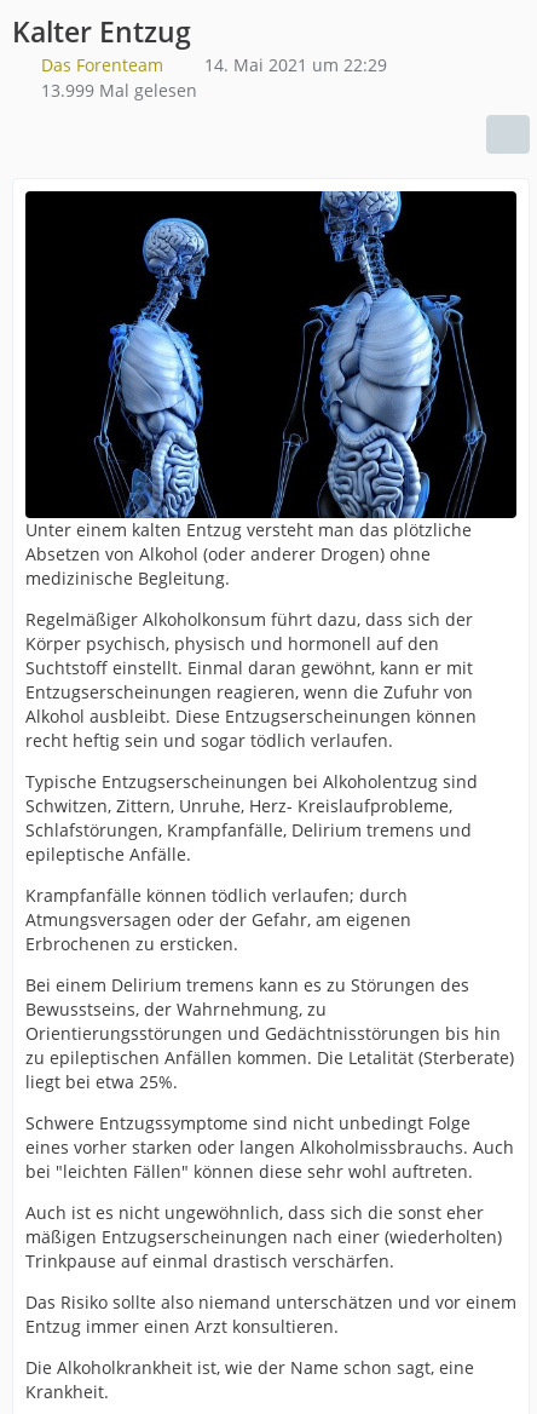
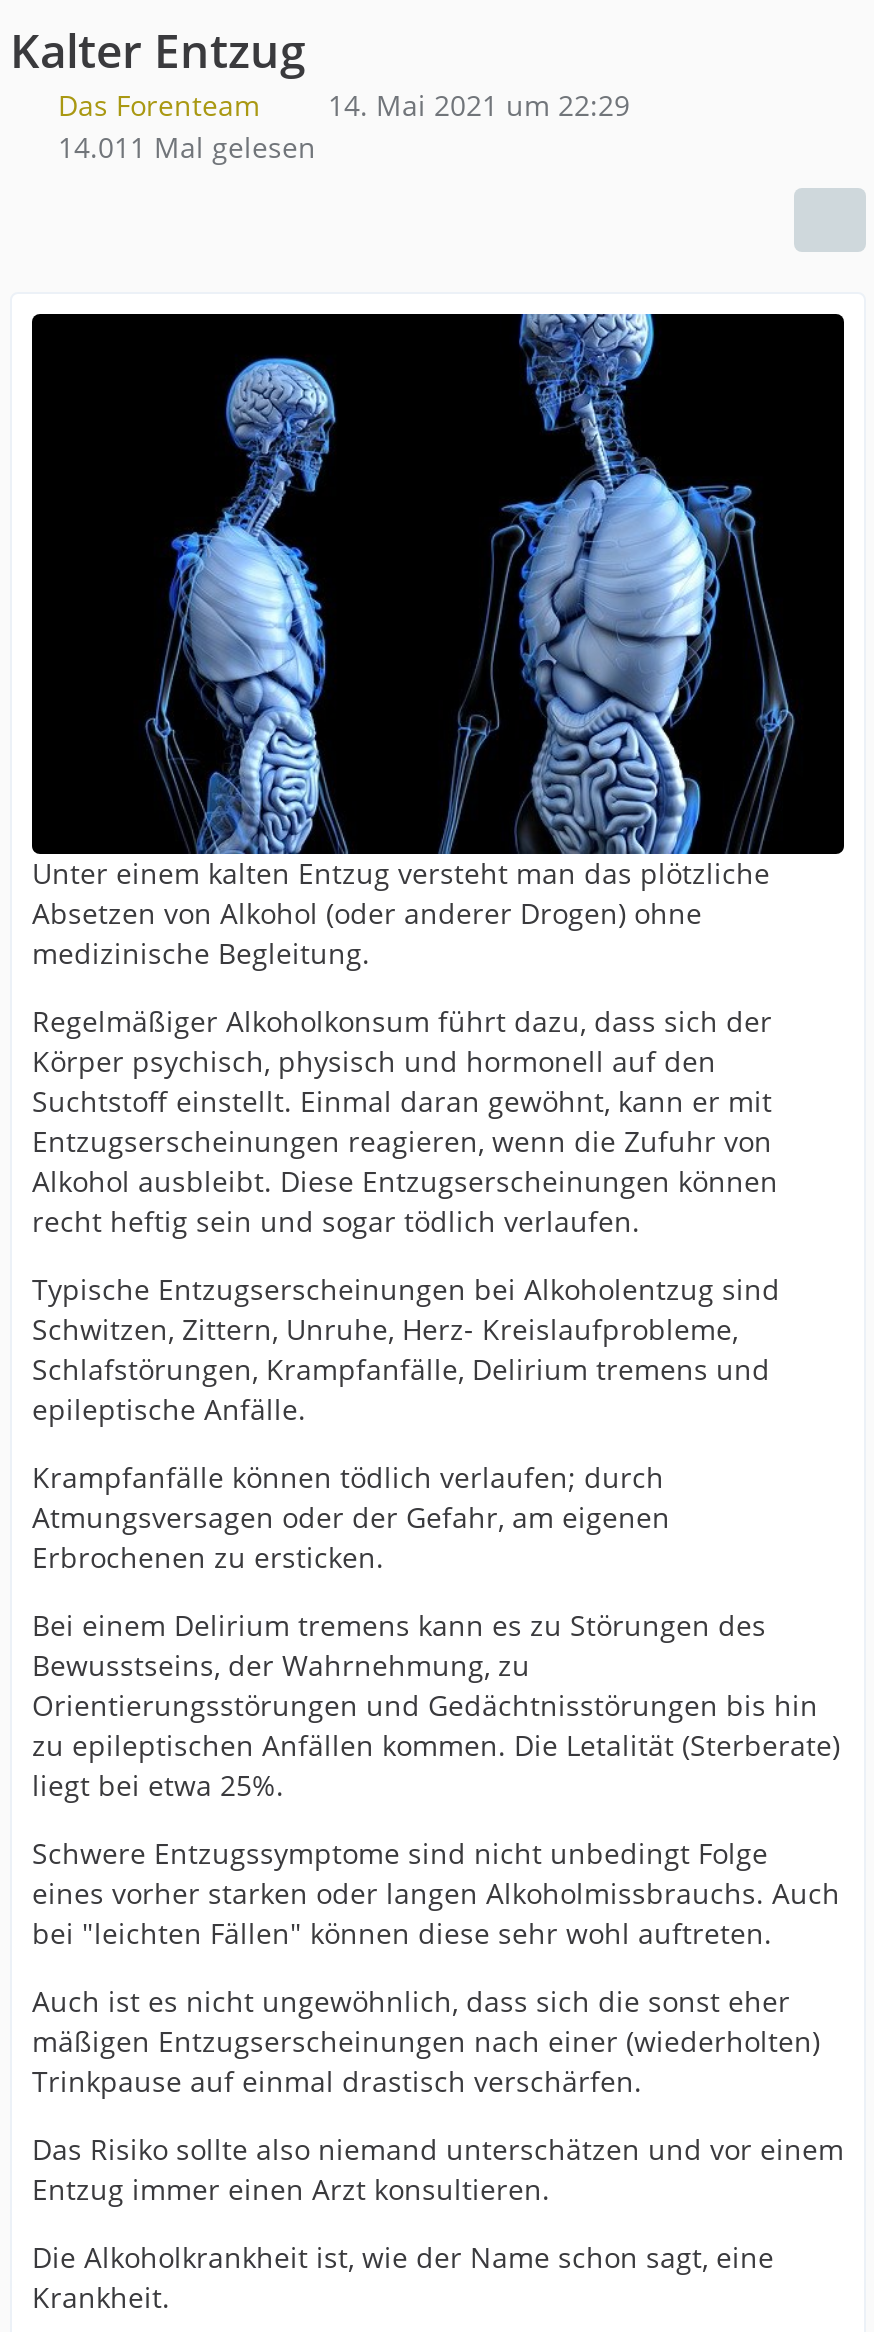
- 13.999 Mal gelesen
+ 14.011 Mal gelesen
